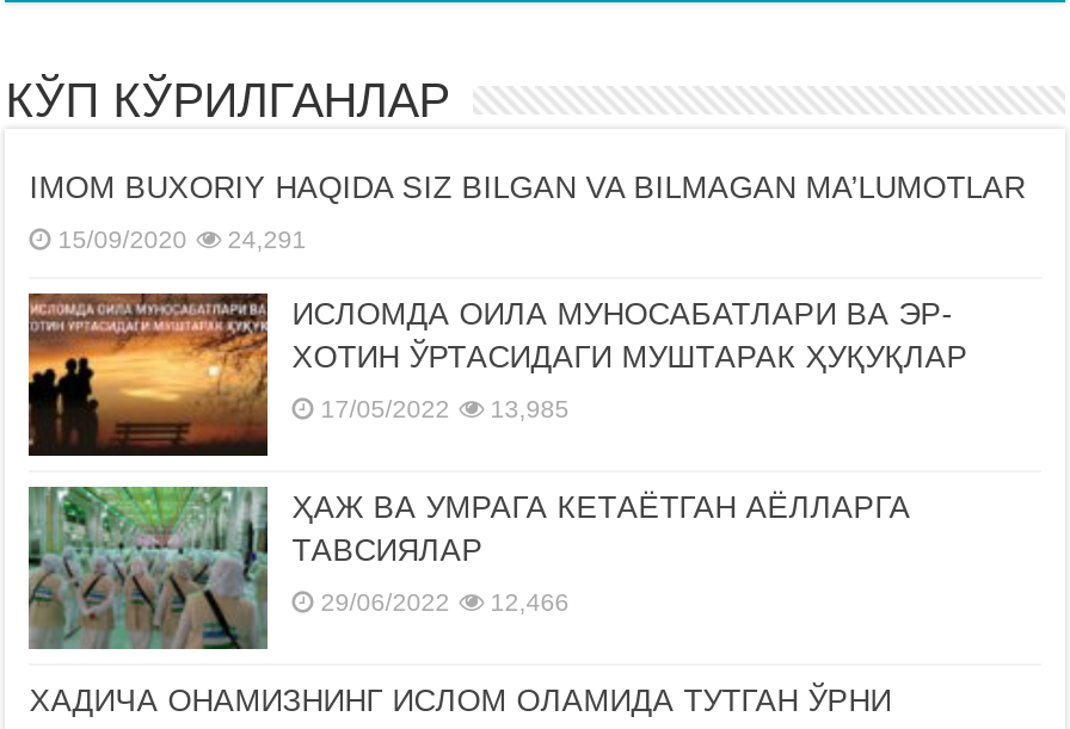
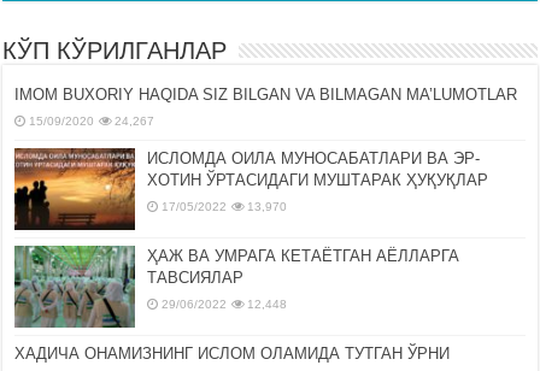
- 15/09/2020 24,291
+ 15/09/2020 24,267

- 17/05/2022 13,985
+ 17/05/2022 13,970

- 29/06/2022 12,466
+ 29/06/2022 12,448
